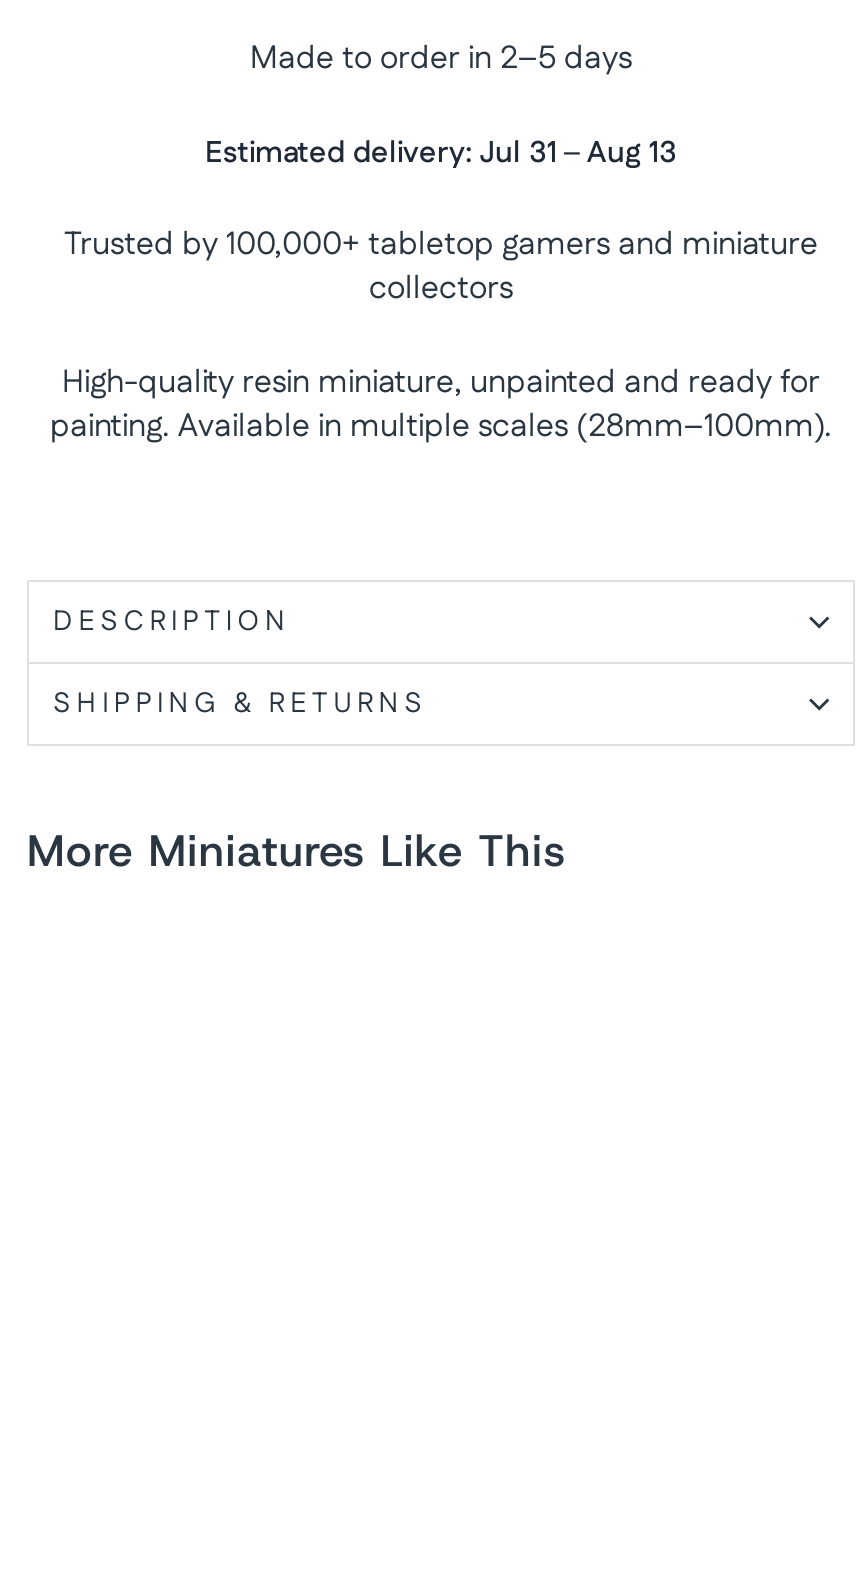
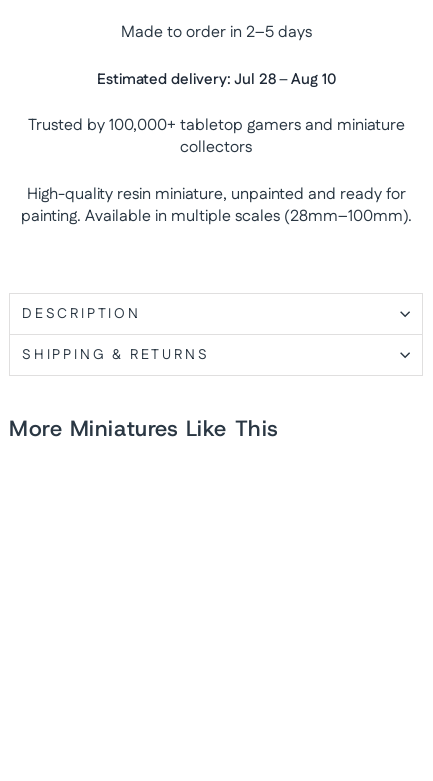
- Estimated delivery: Jul 31 – Aug 13
+ Estimated delivery: Jul 28 – Aug 10
